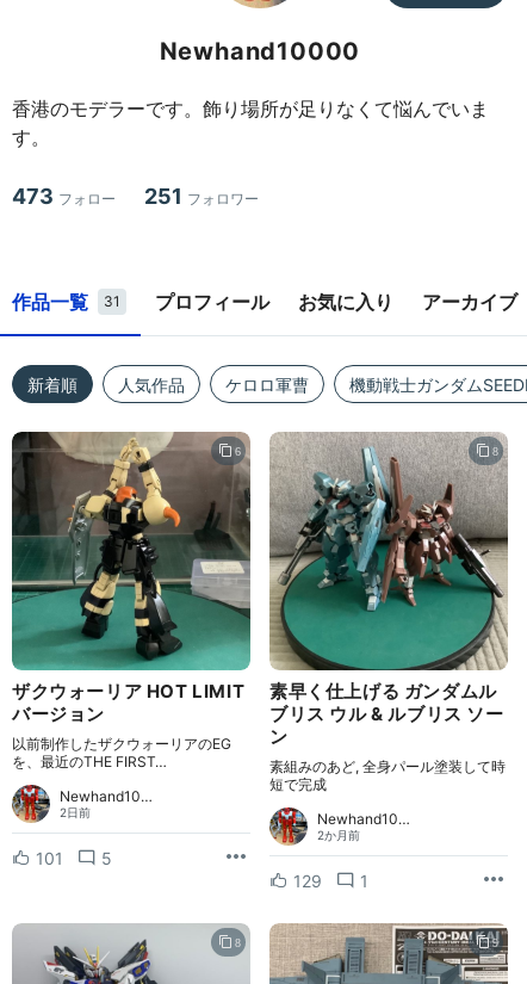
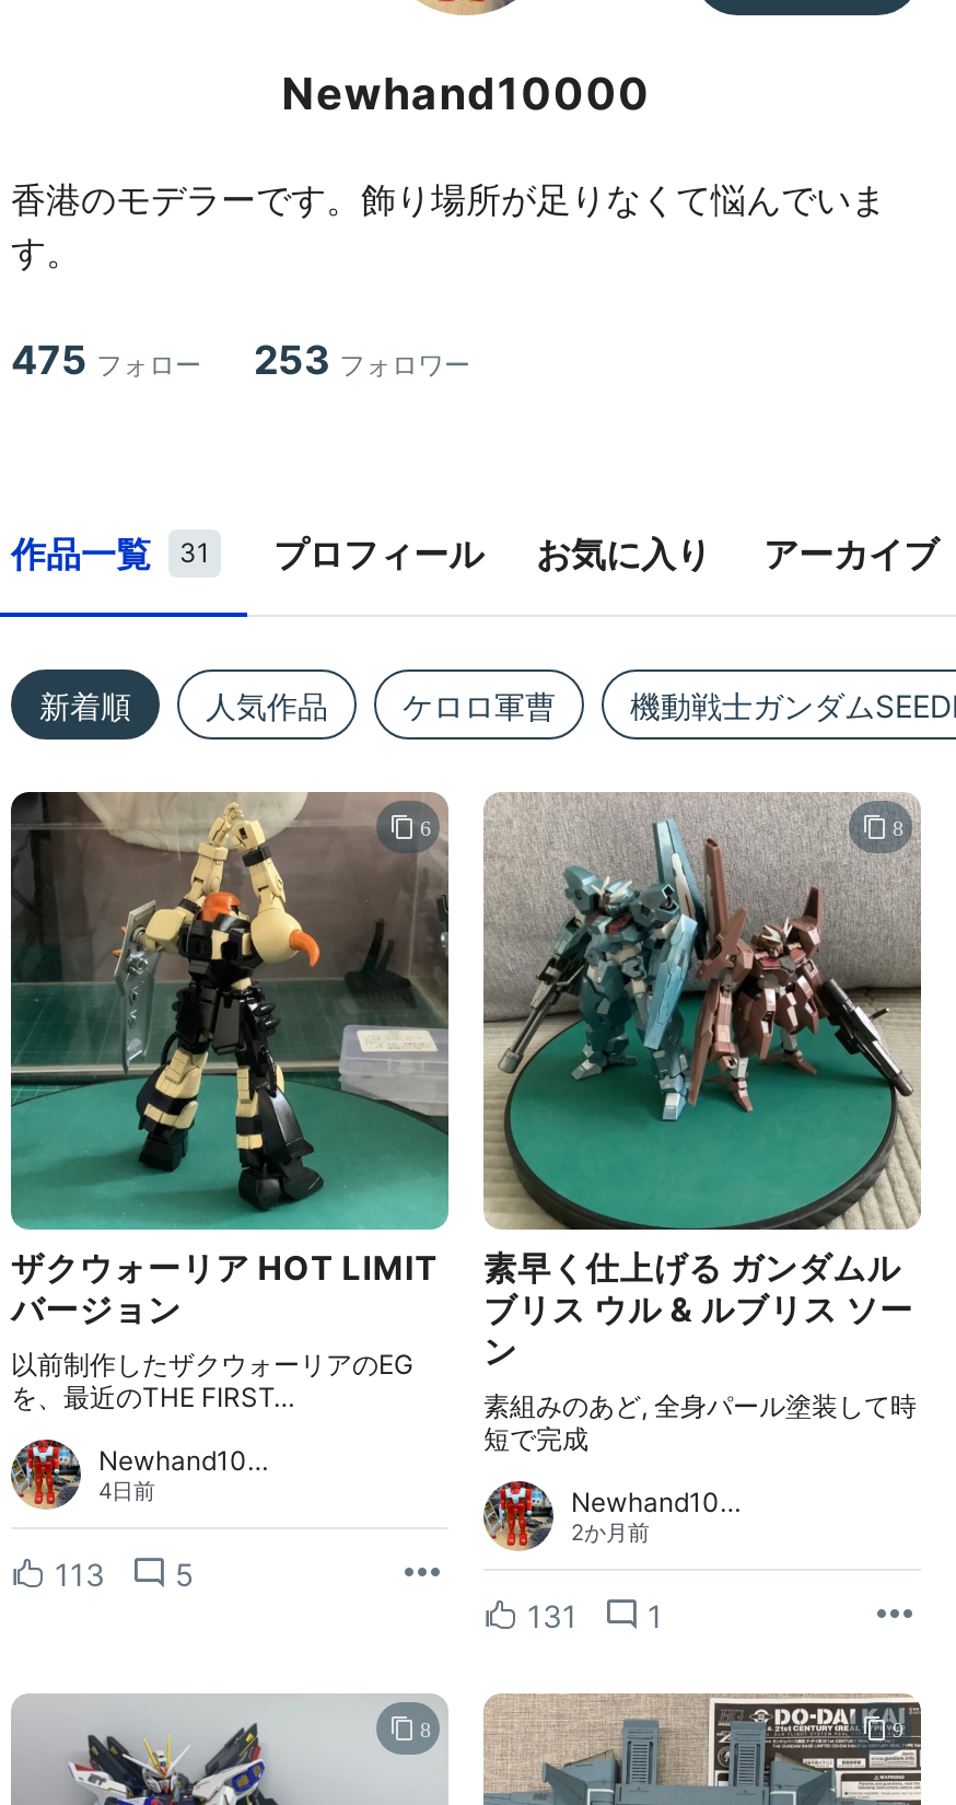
- 473 フォロー
+ 475 フォロー

- 251 フォロワー
+ 253 フォロワー

- 2日前
+ 4日前

- 101 5
+ 113 5

- 129 1
+ 131 1
